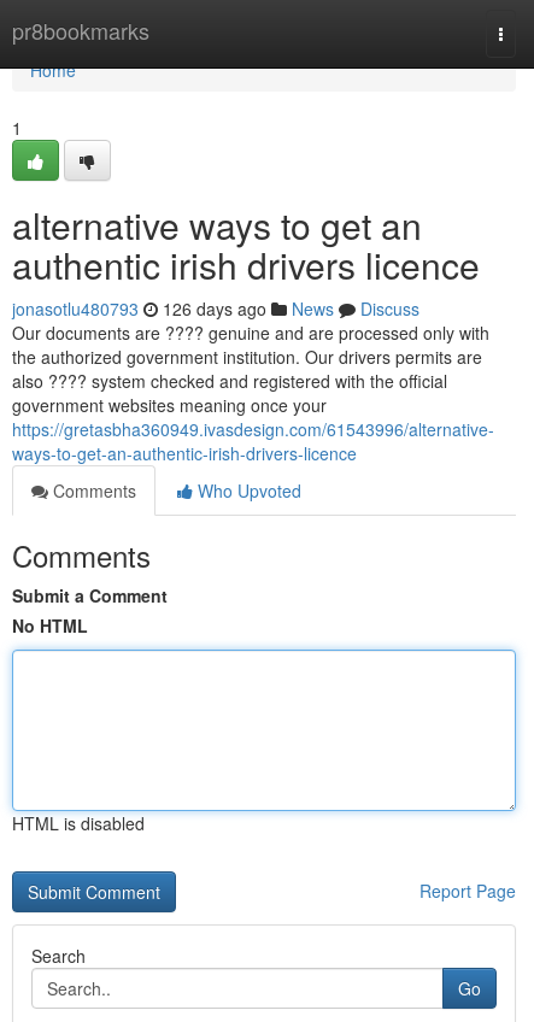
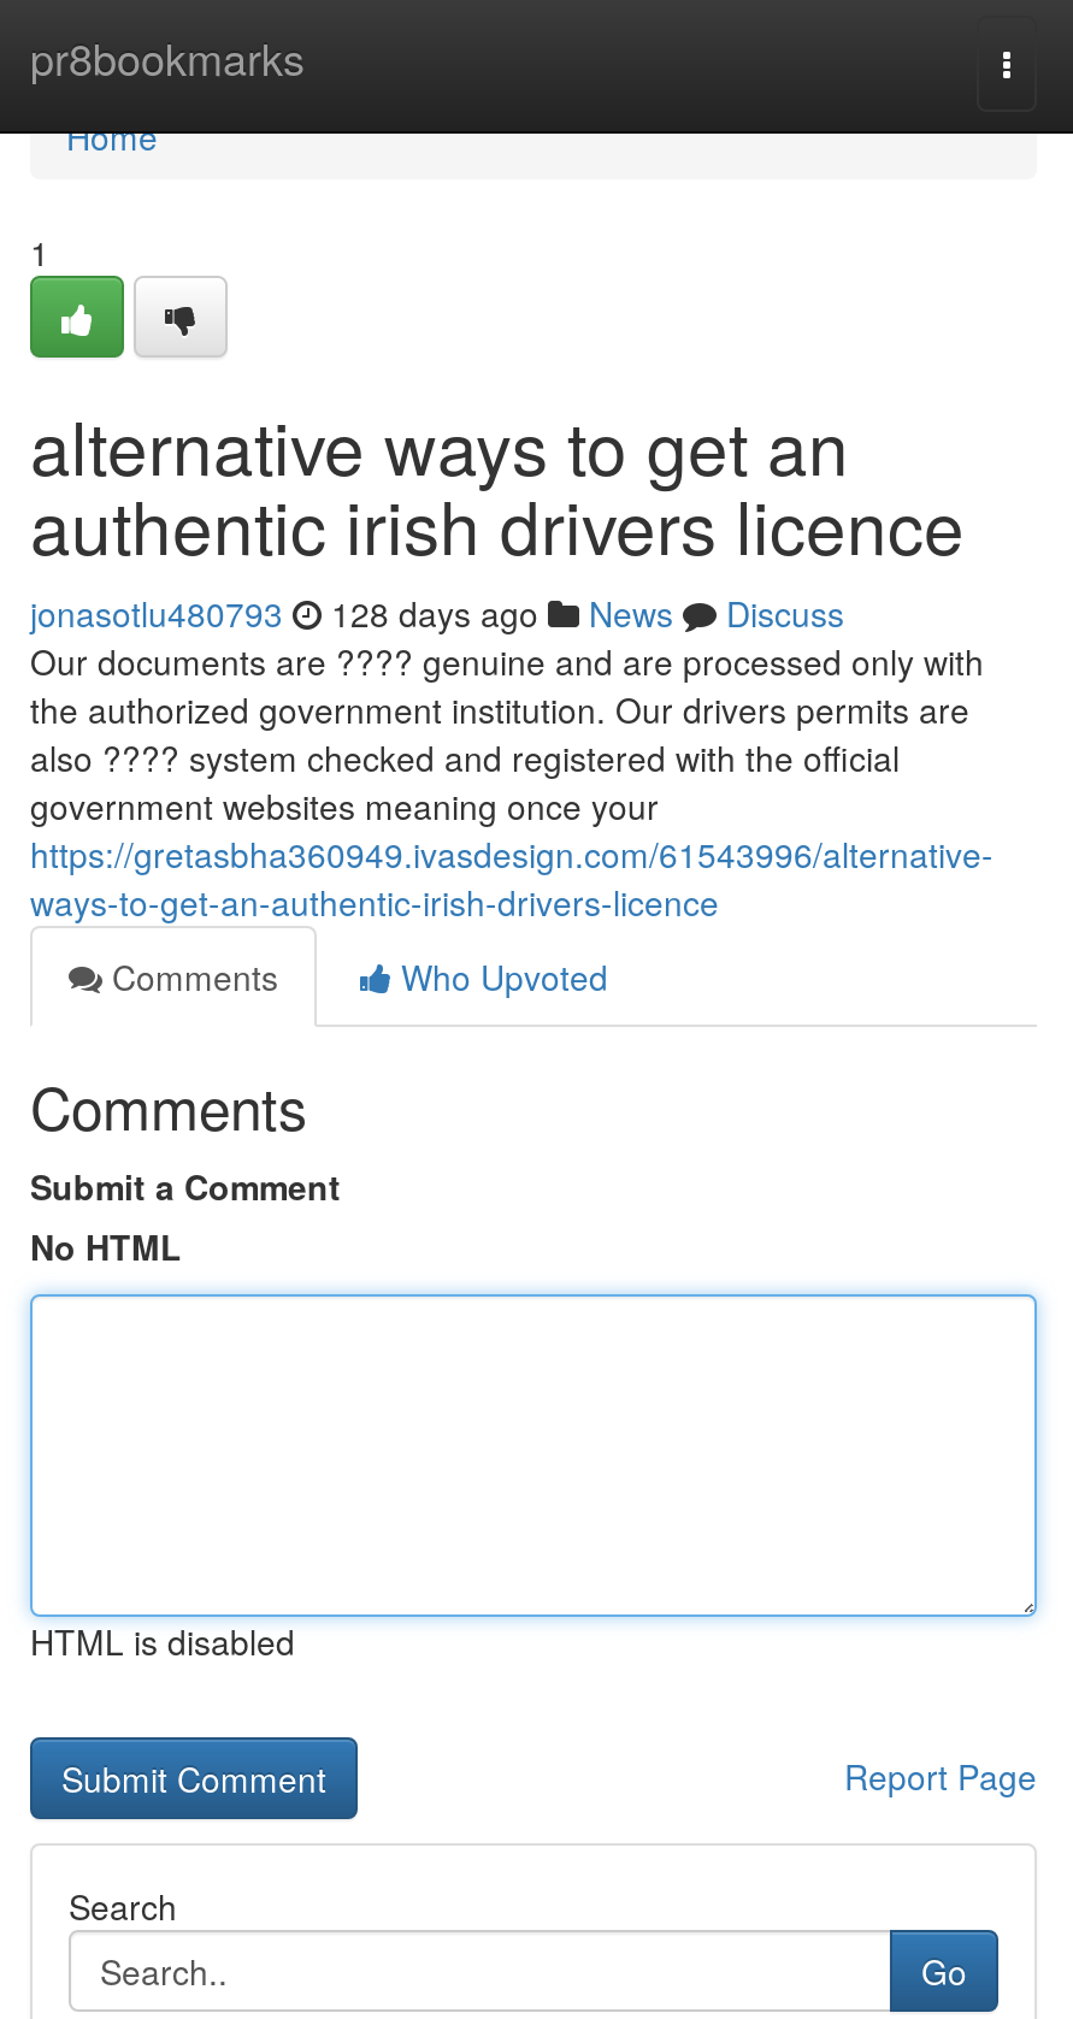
- jonasotlu480793 126 days ago News Discuss
+ jonasotlu480793 128 days ago News Discuss
